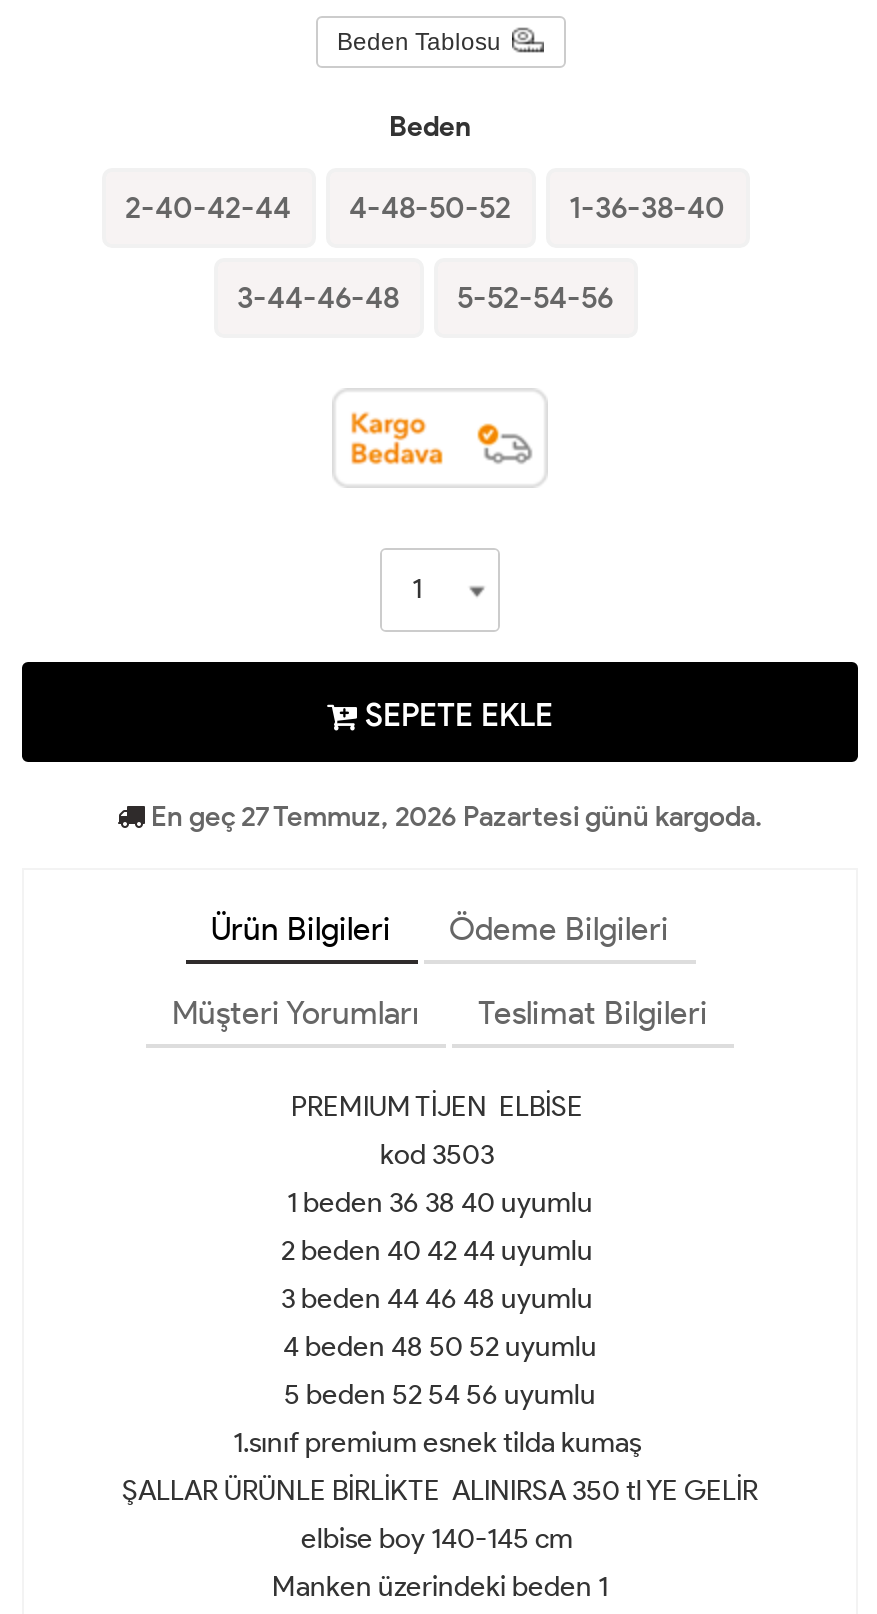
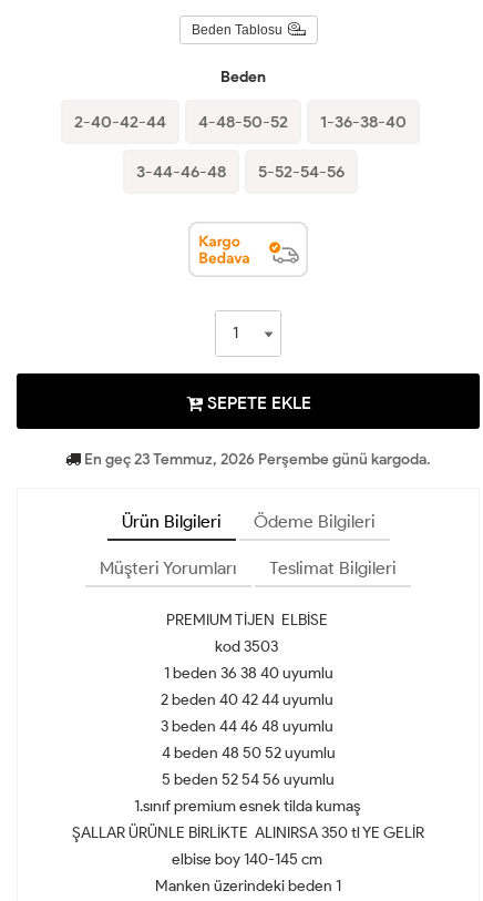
- En geç 27 Temmuz, 2026 Pazartesi günü kargoda.
+ En geç 23 Temmuz, 2026 Perşembe günü kargoda.
